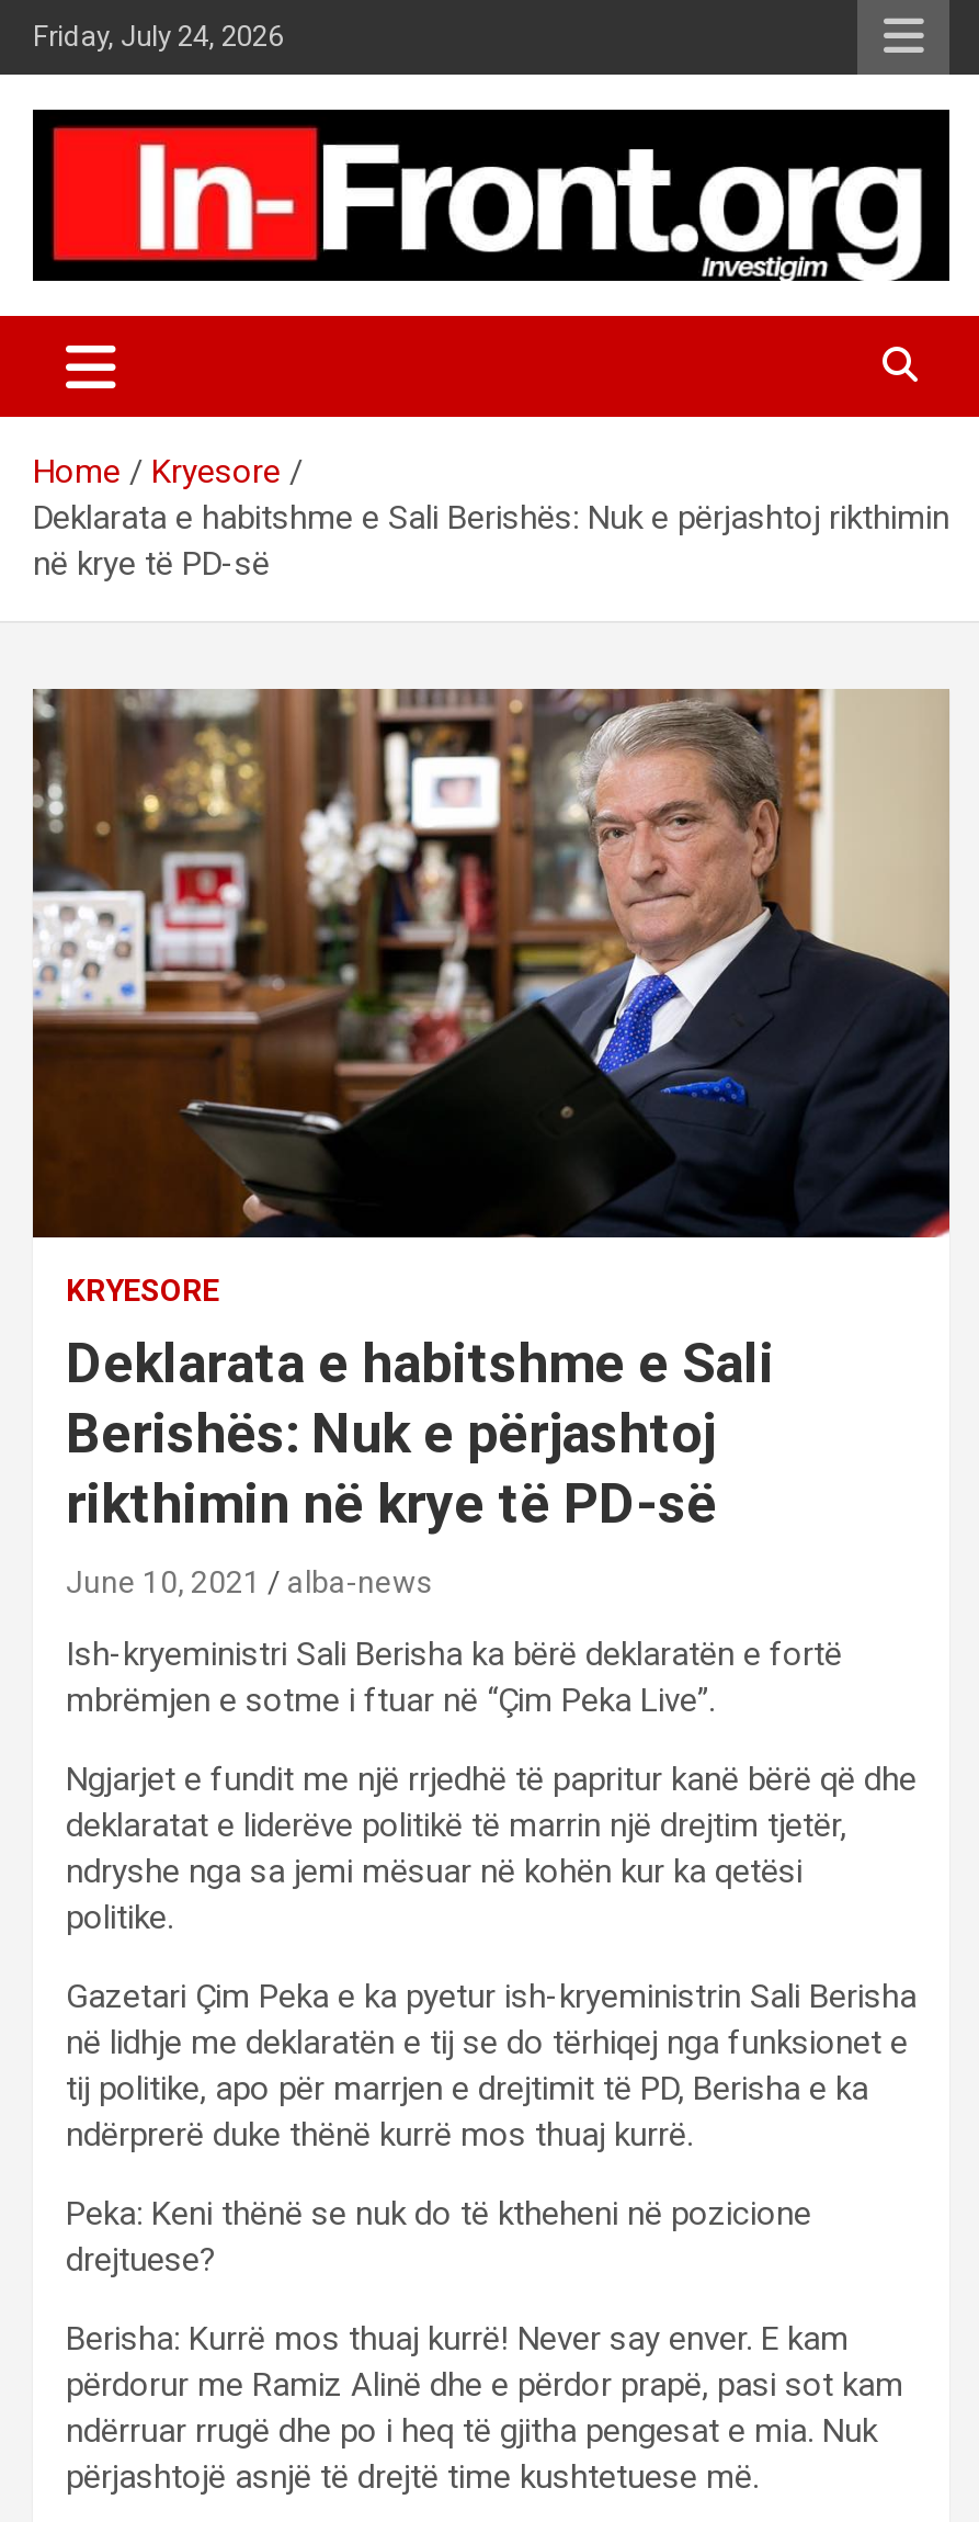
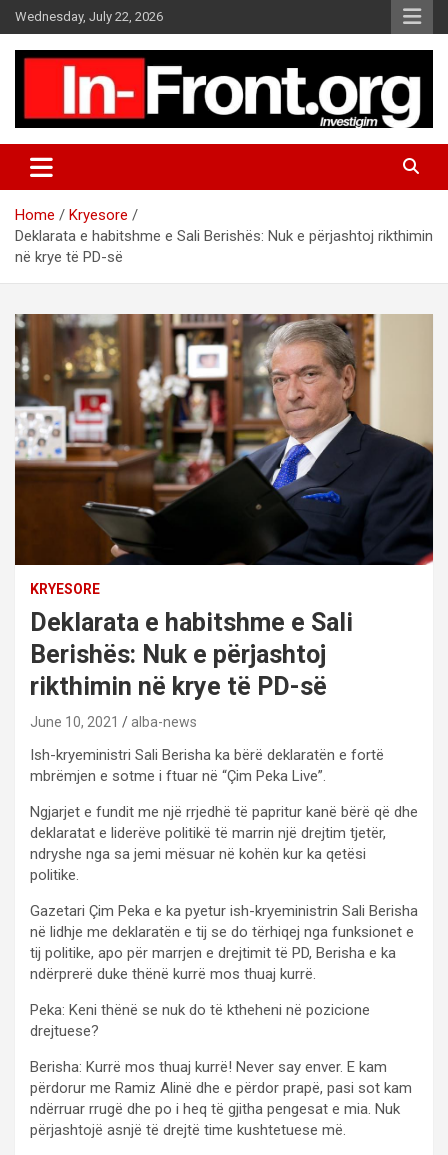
- Friday, July 24, 2026
+ Wednesday, July 22, 2026
